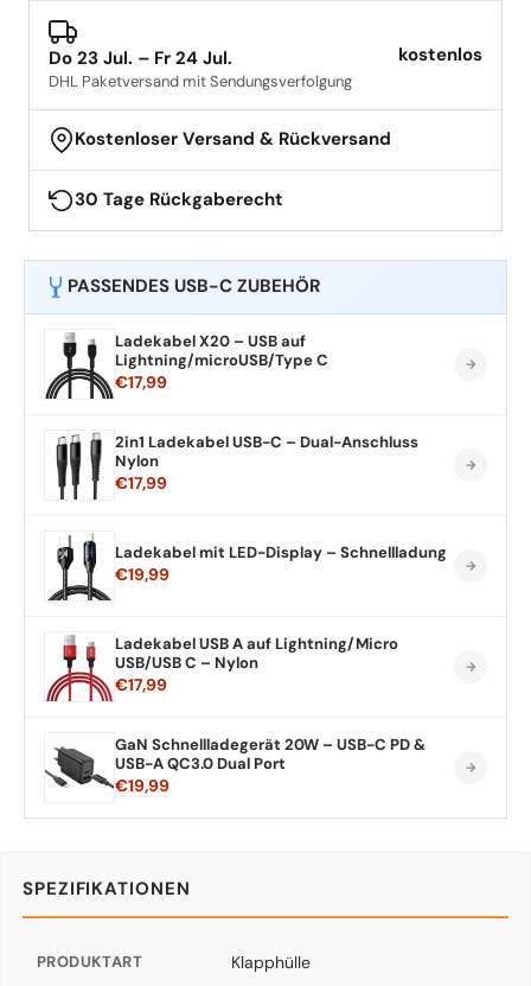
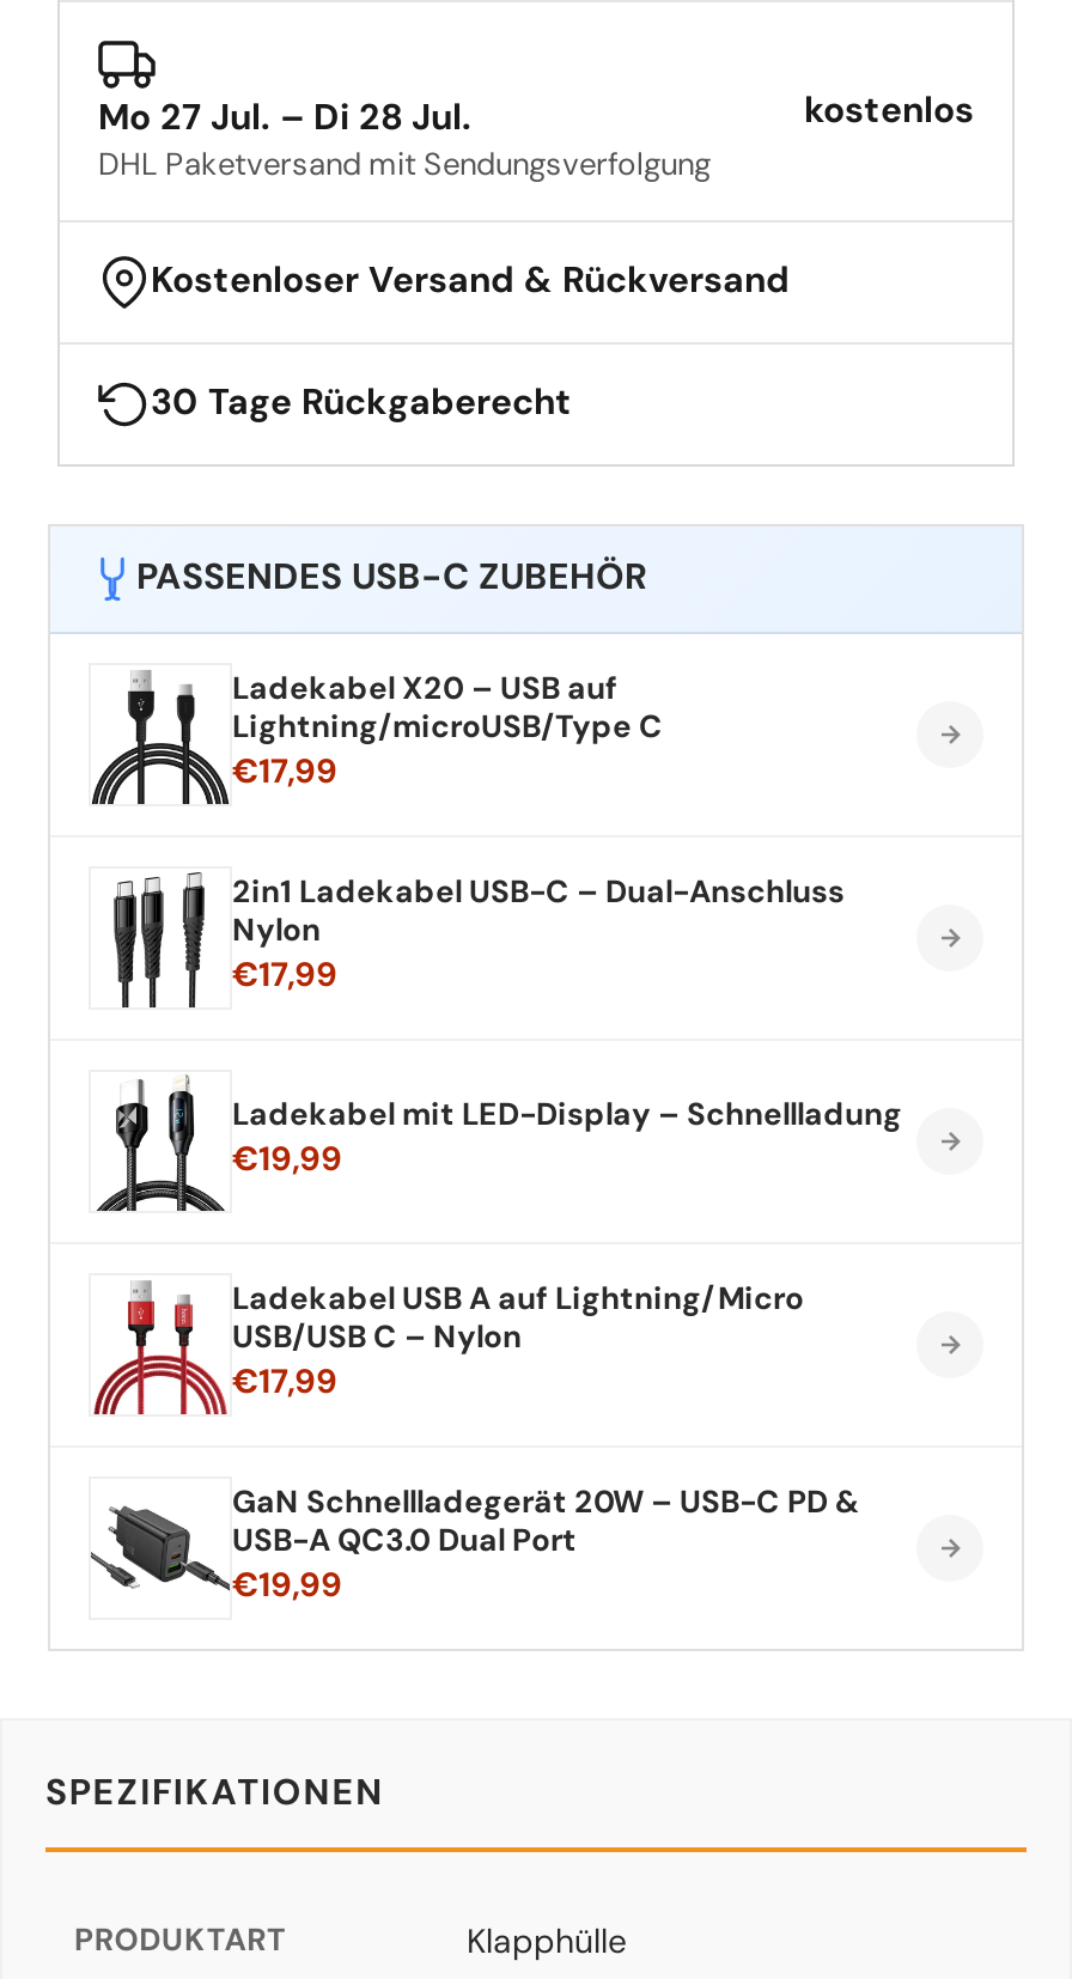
- Do 23 Jul. – Fr 24 Jul.
+ Mo 27 Jul. – Di 28 Jul.
